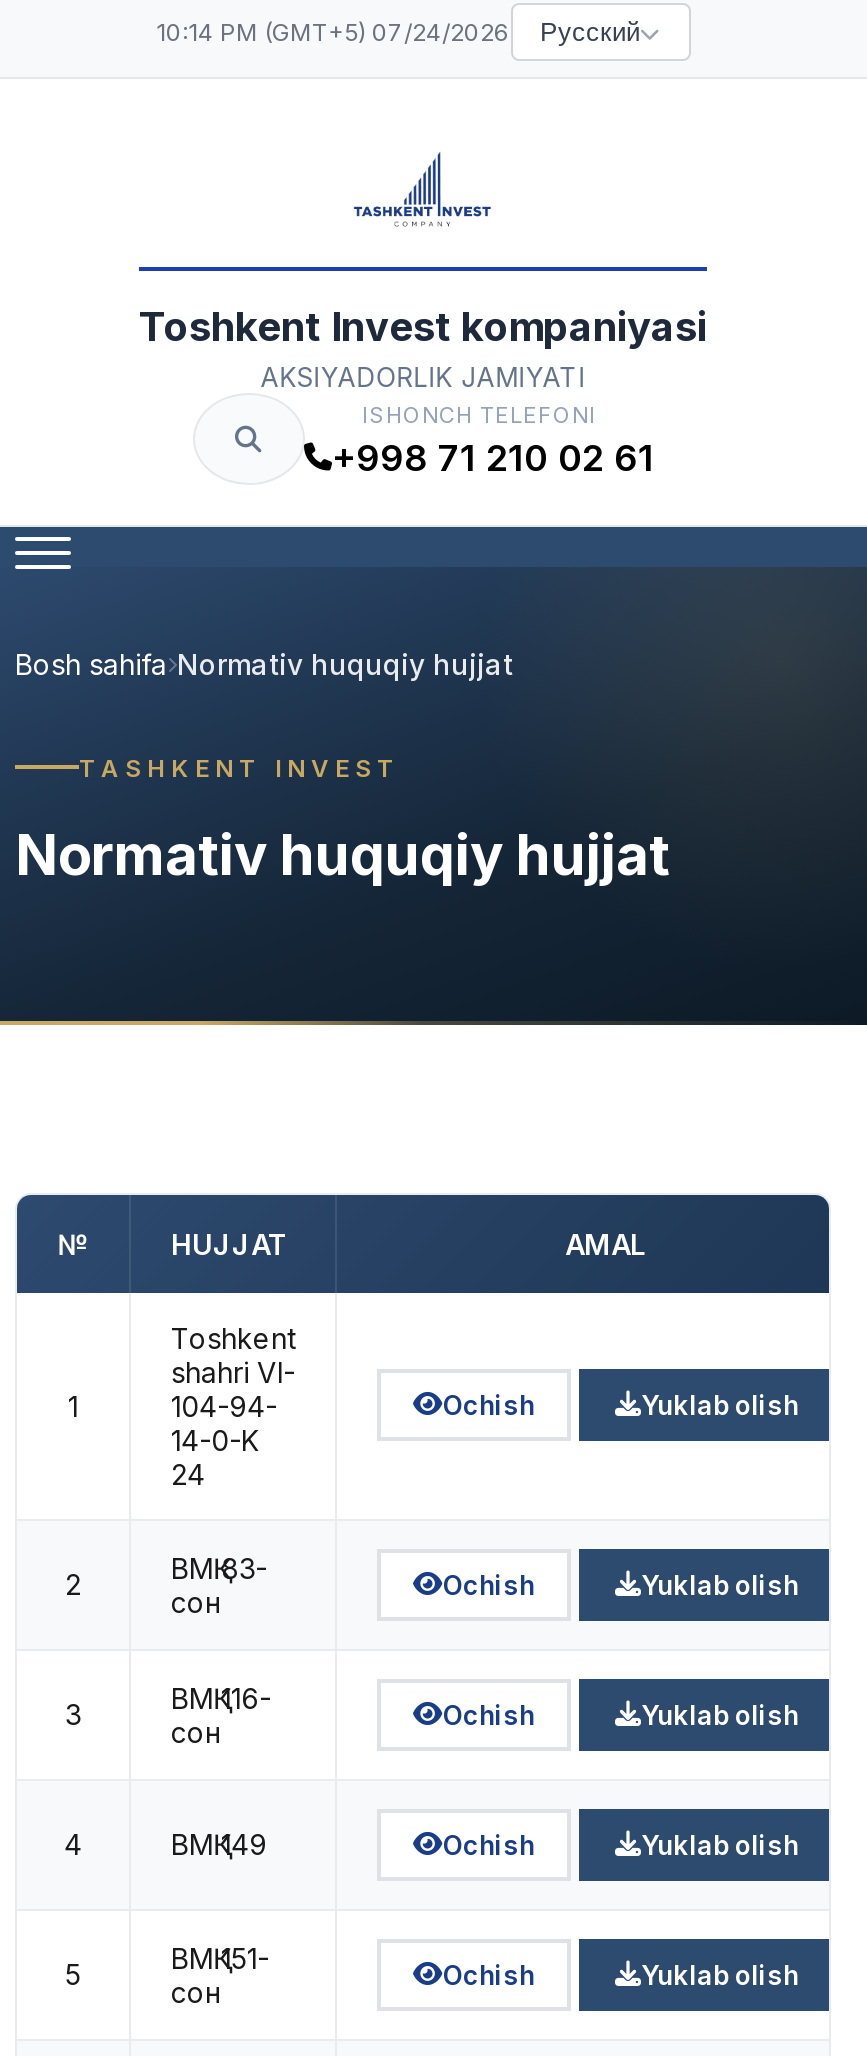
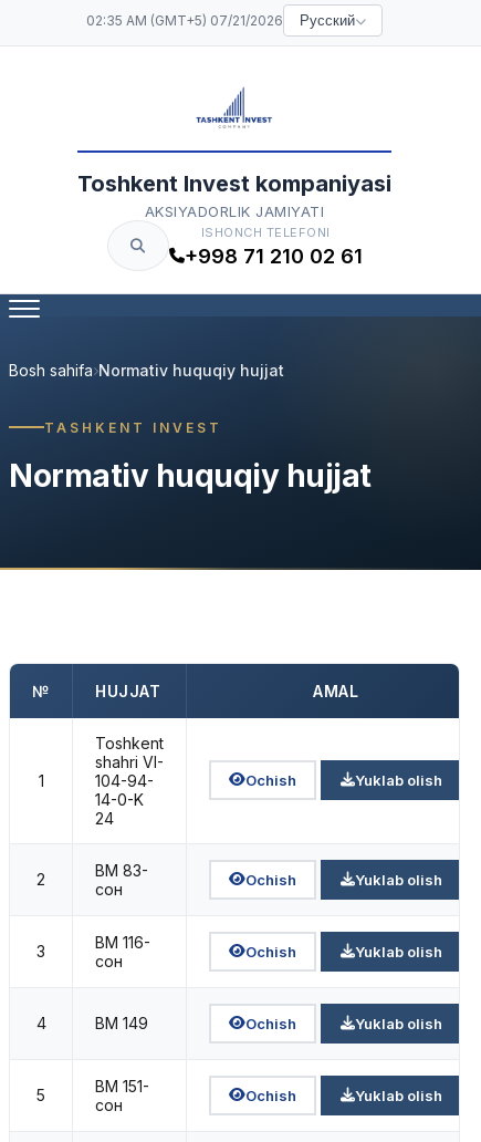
- 10:14 PM (GMT+5) 07/24/2026 Русский
+ 02:35 AM (GMT+5) 07/21/2026 Русский
